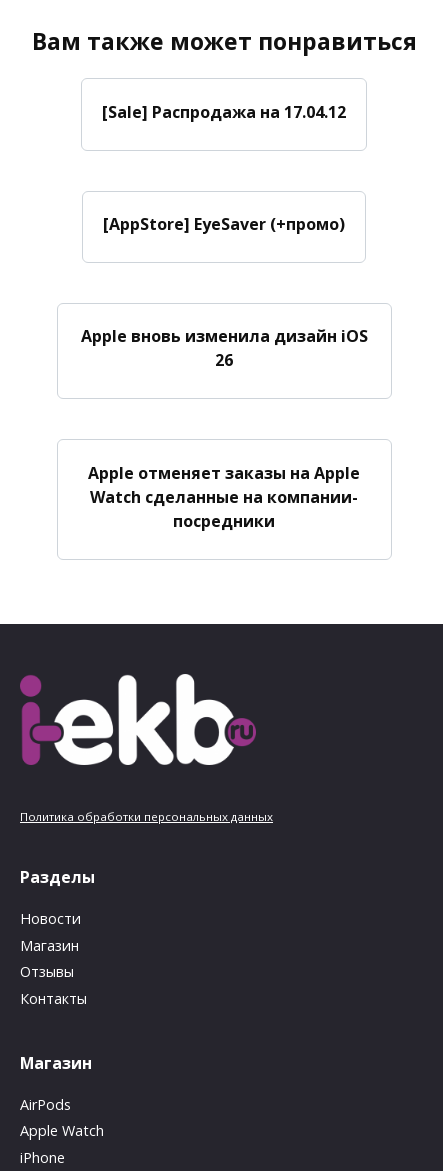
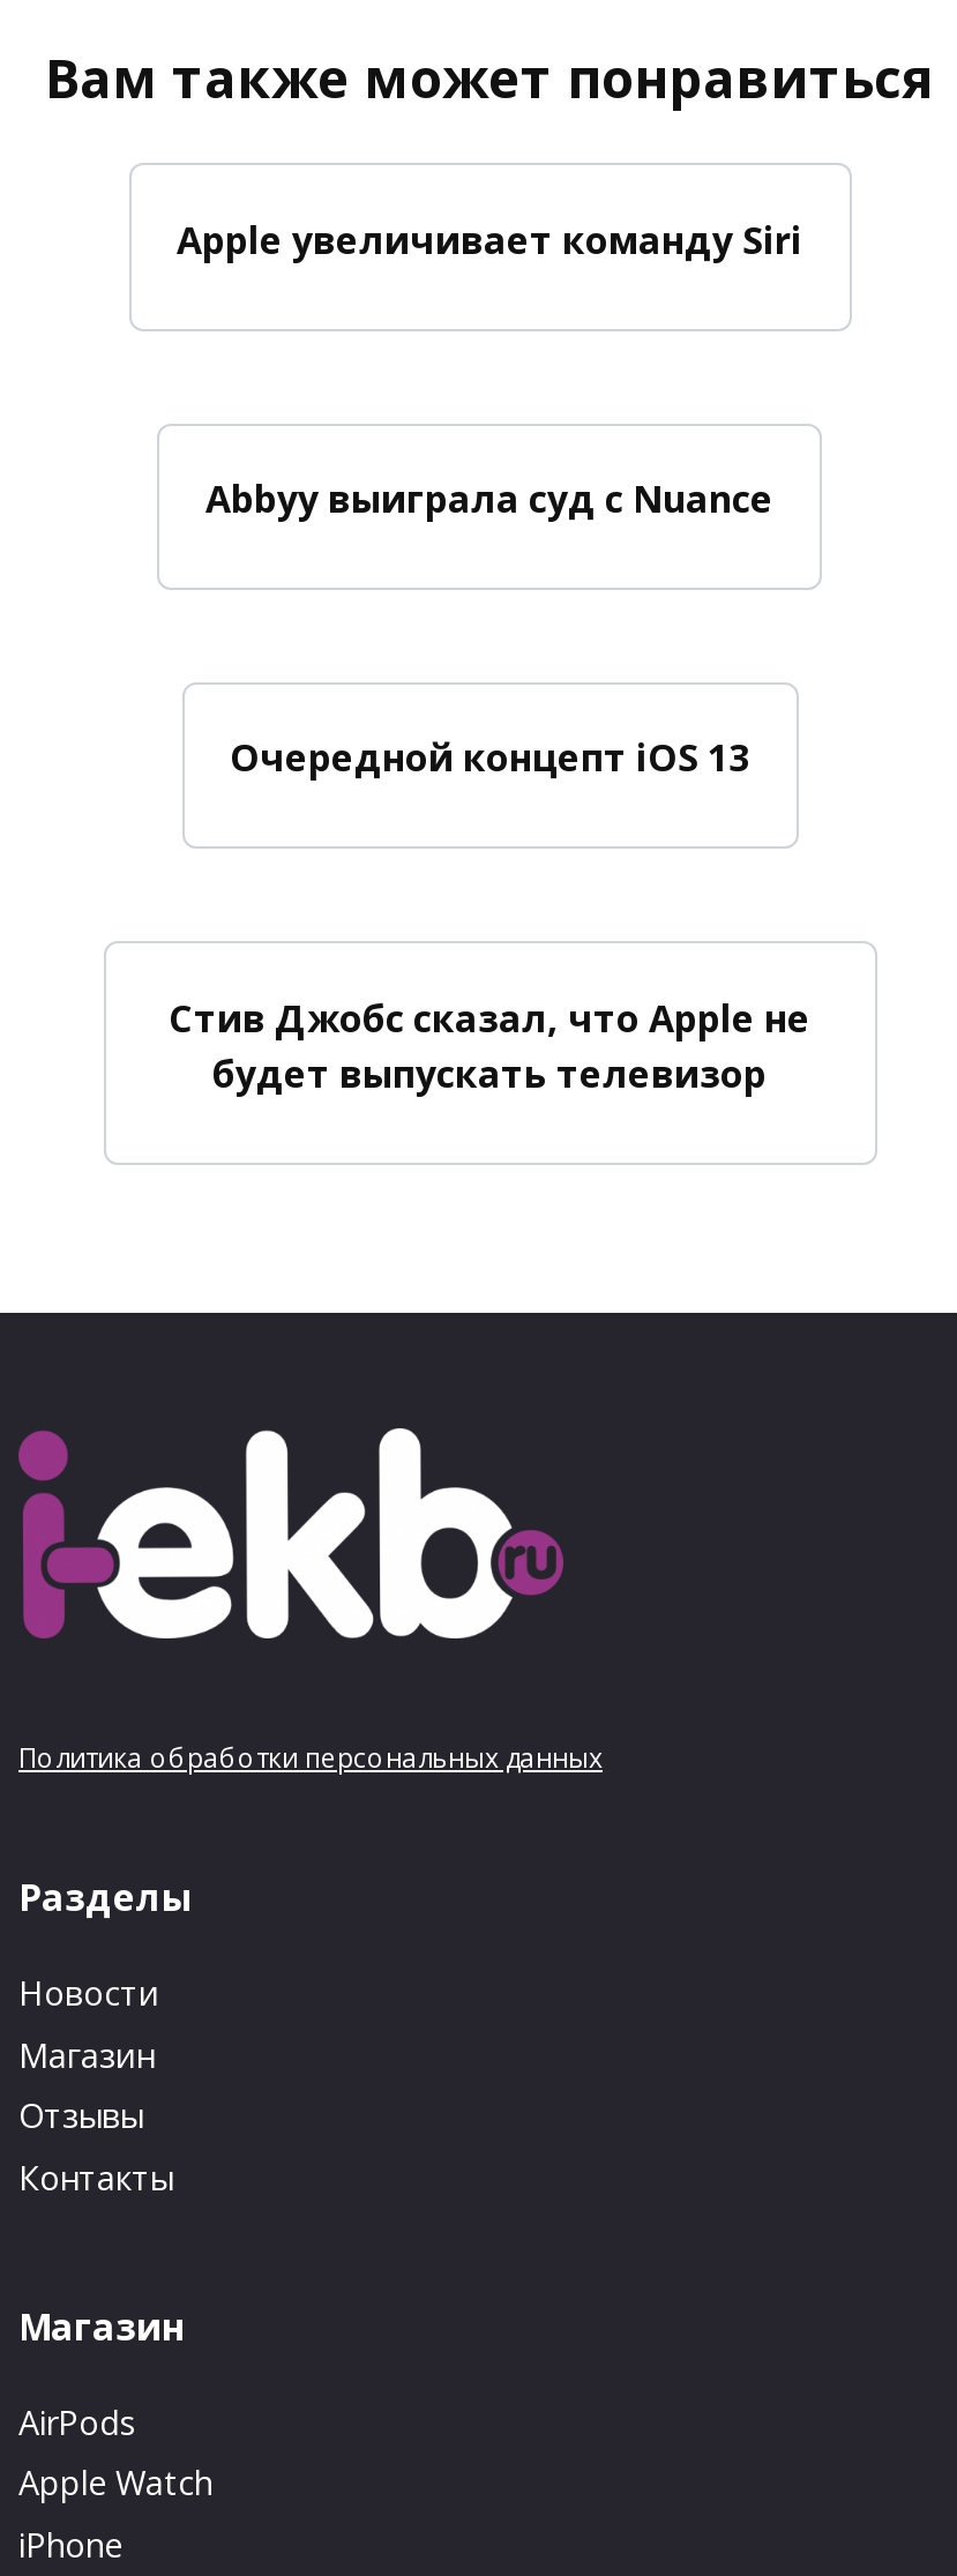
- [Sale] Распродажа на 17.04.12
+ Apple увеличивает команду Siri

- [AppStore] EyeSaver (+промо)
+ Abbyy выиграла суд с Nuance

- Apple вновь изменила дизайн iOS
- 26
+ Очередной концепт iOS 13

- Apple отменяет заказы на Apple
- Watch сделанные на компании-
- посредники
+ Стив Джобс сказал, что Apple не
+ будет выпускать телевизор
